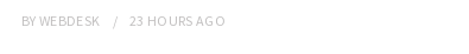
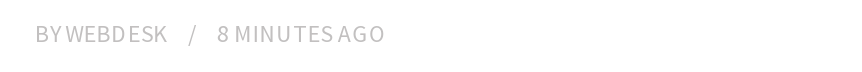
- BYWEBDESK 23 HOURS AGO
+ BYWEBDESK 8 MINUTES AGO
